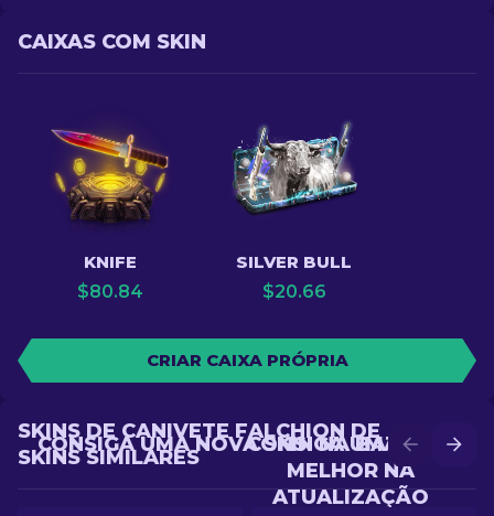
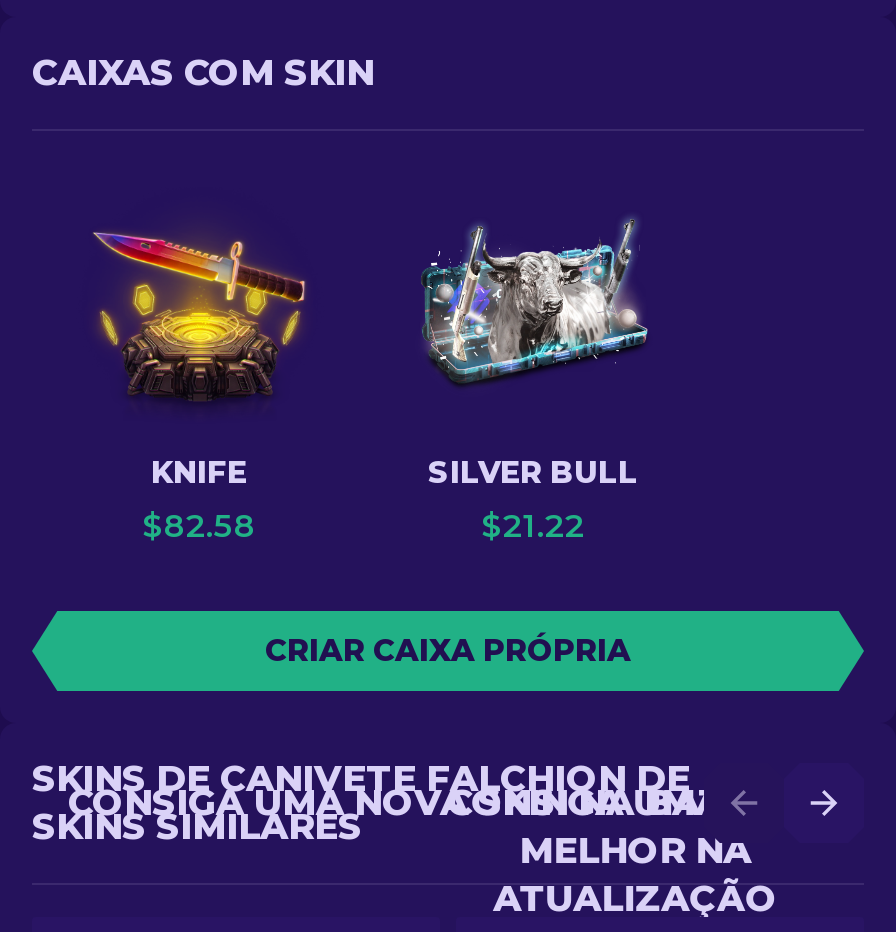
- $80.84
+ $82.58

- $20.66
+ $21.22
